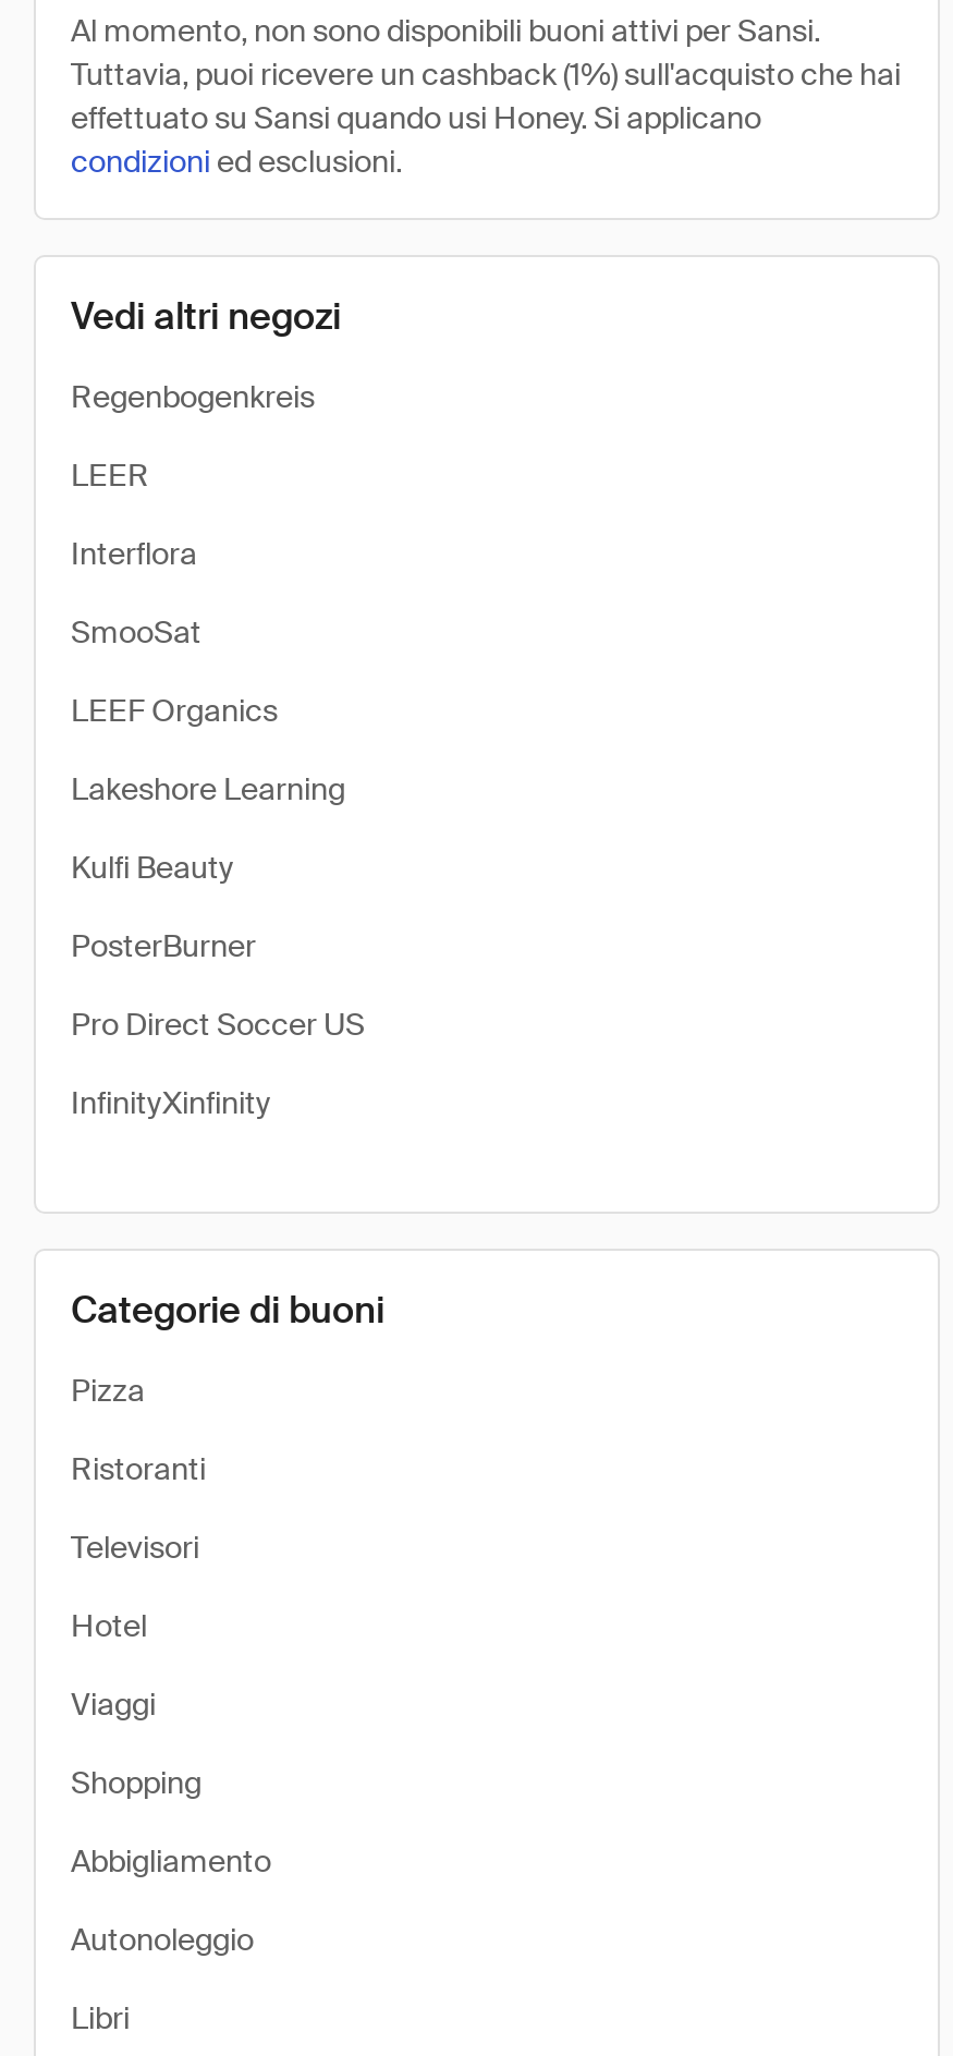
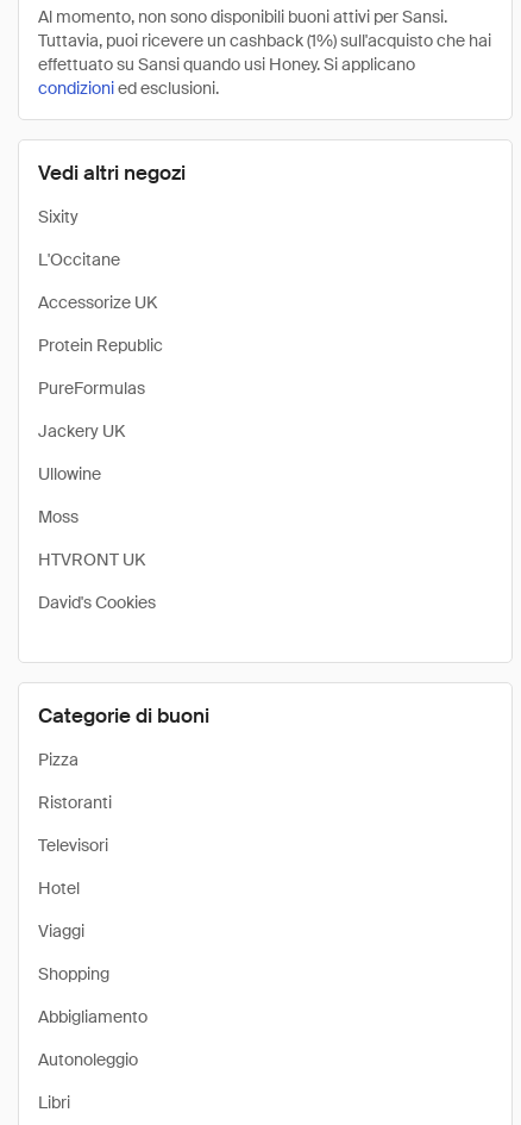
- Regenbogenkreis
+ Sixity

- LEER
+ L'Occitane

- Interflora
+ Accessorize UK

- SmooSat
+ Protein Republic

- LEEF Organics
+ PureFormulas

- Lakeshore Learning
+ Jackery UK

- Kulfi Beauty
+ Ullowine

- PosterBurner
+ Moss

- Pro Direct Soccer US
+ HTVRONT UK

- InfinityXinfinity
+ David's Cookies
